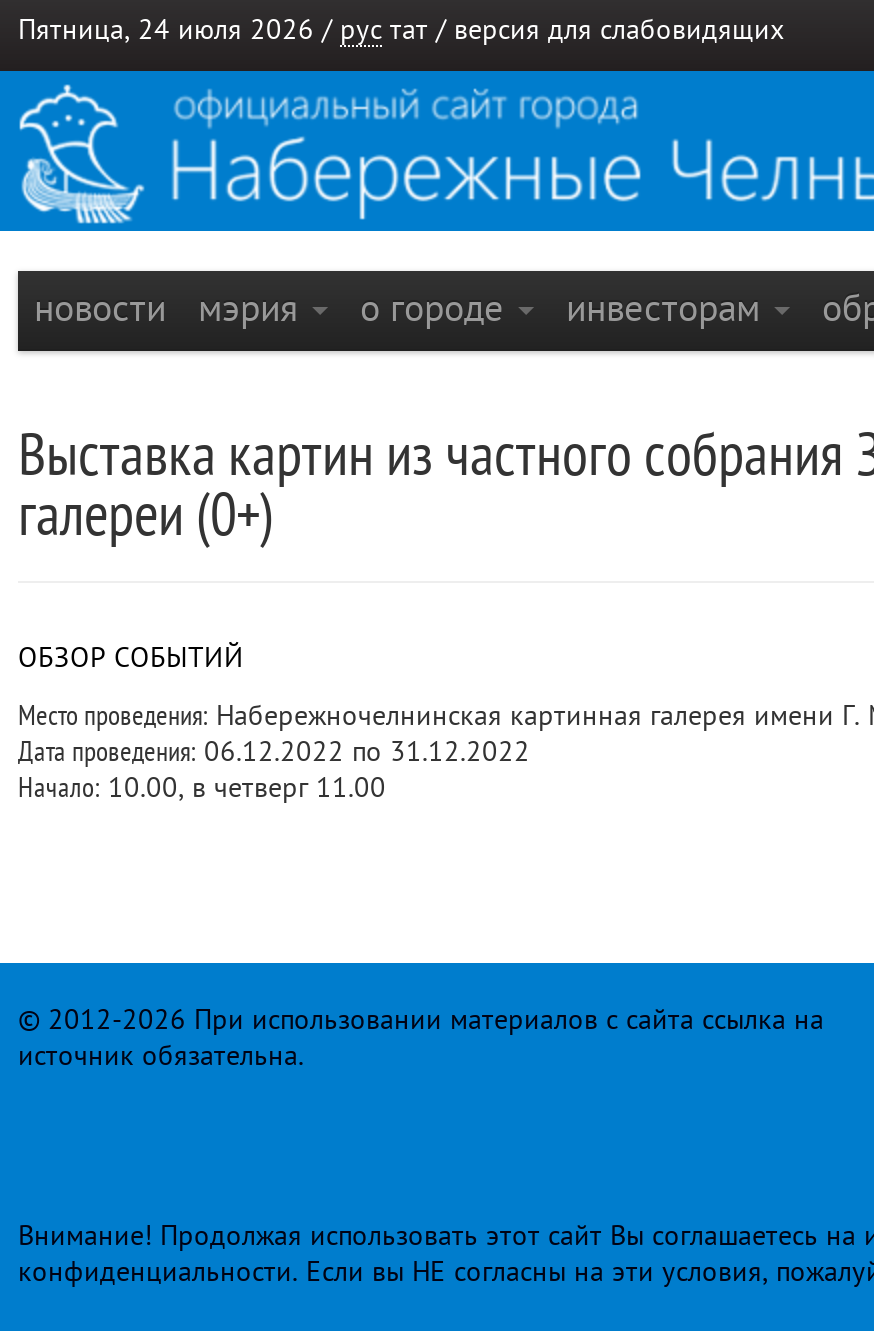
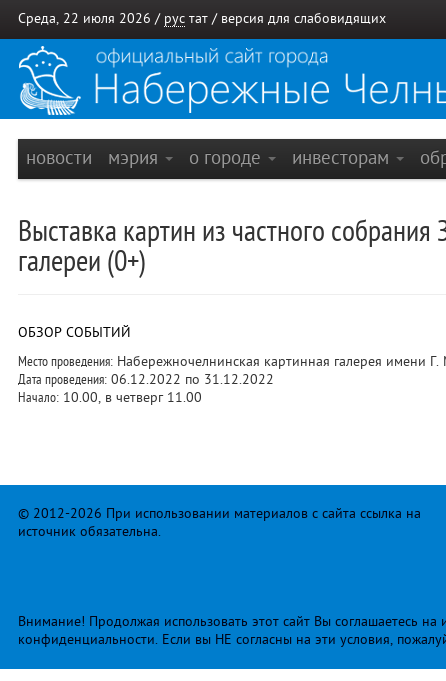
- Пятница, 24 июля 2026 / рус тат / версия для слабовидящих
+ Среда, 22 июля 2026 / рус тат / версия для слабовидящих
